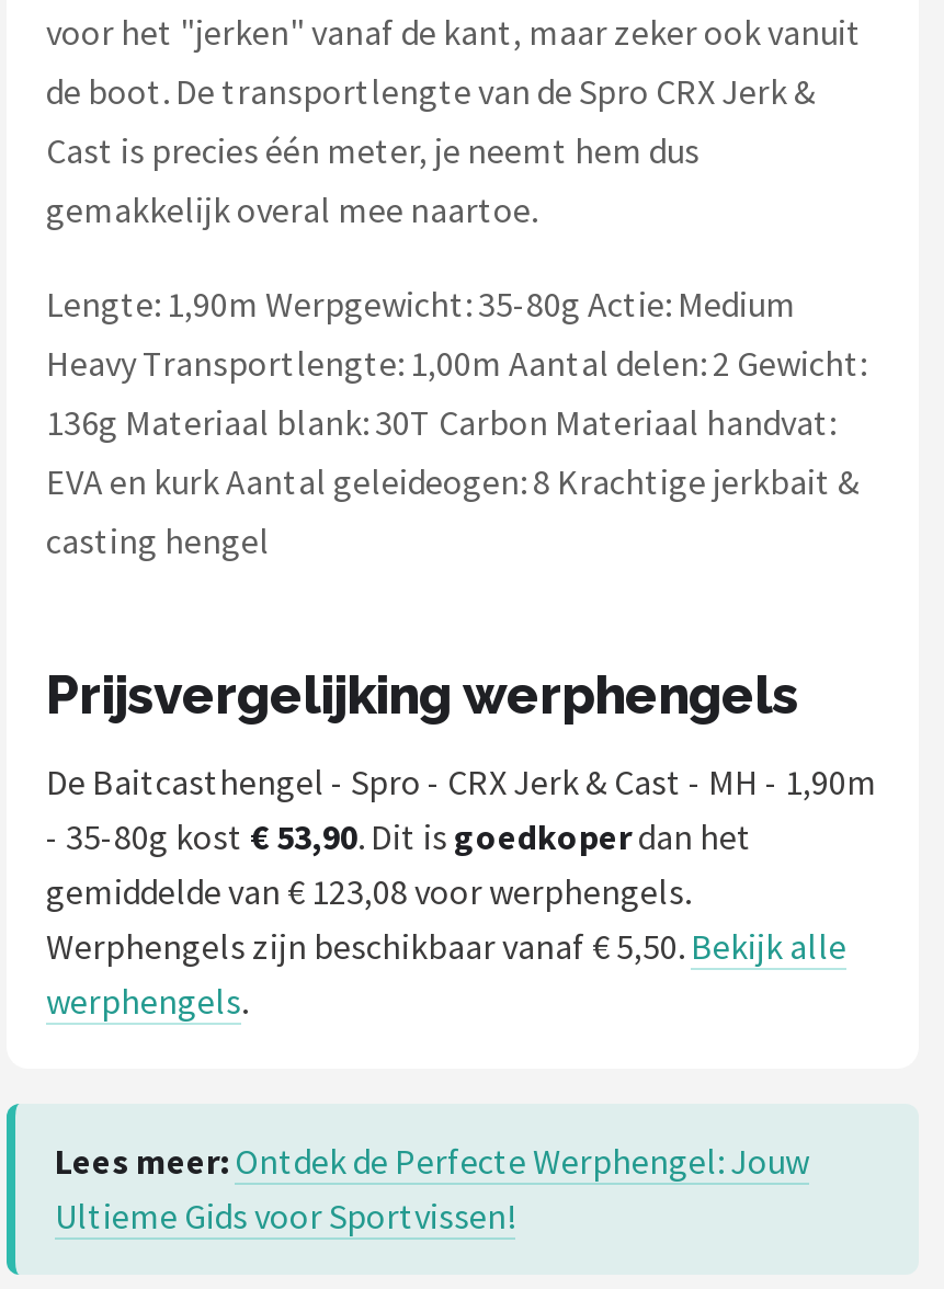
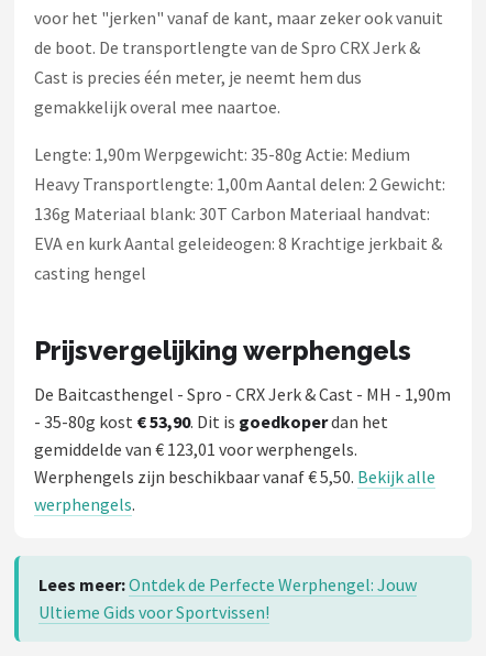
- gemiddelde van € 123,08 voor werphengels.
+ gemiddelde van € 123,01 voor werphengels.
